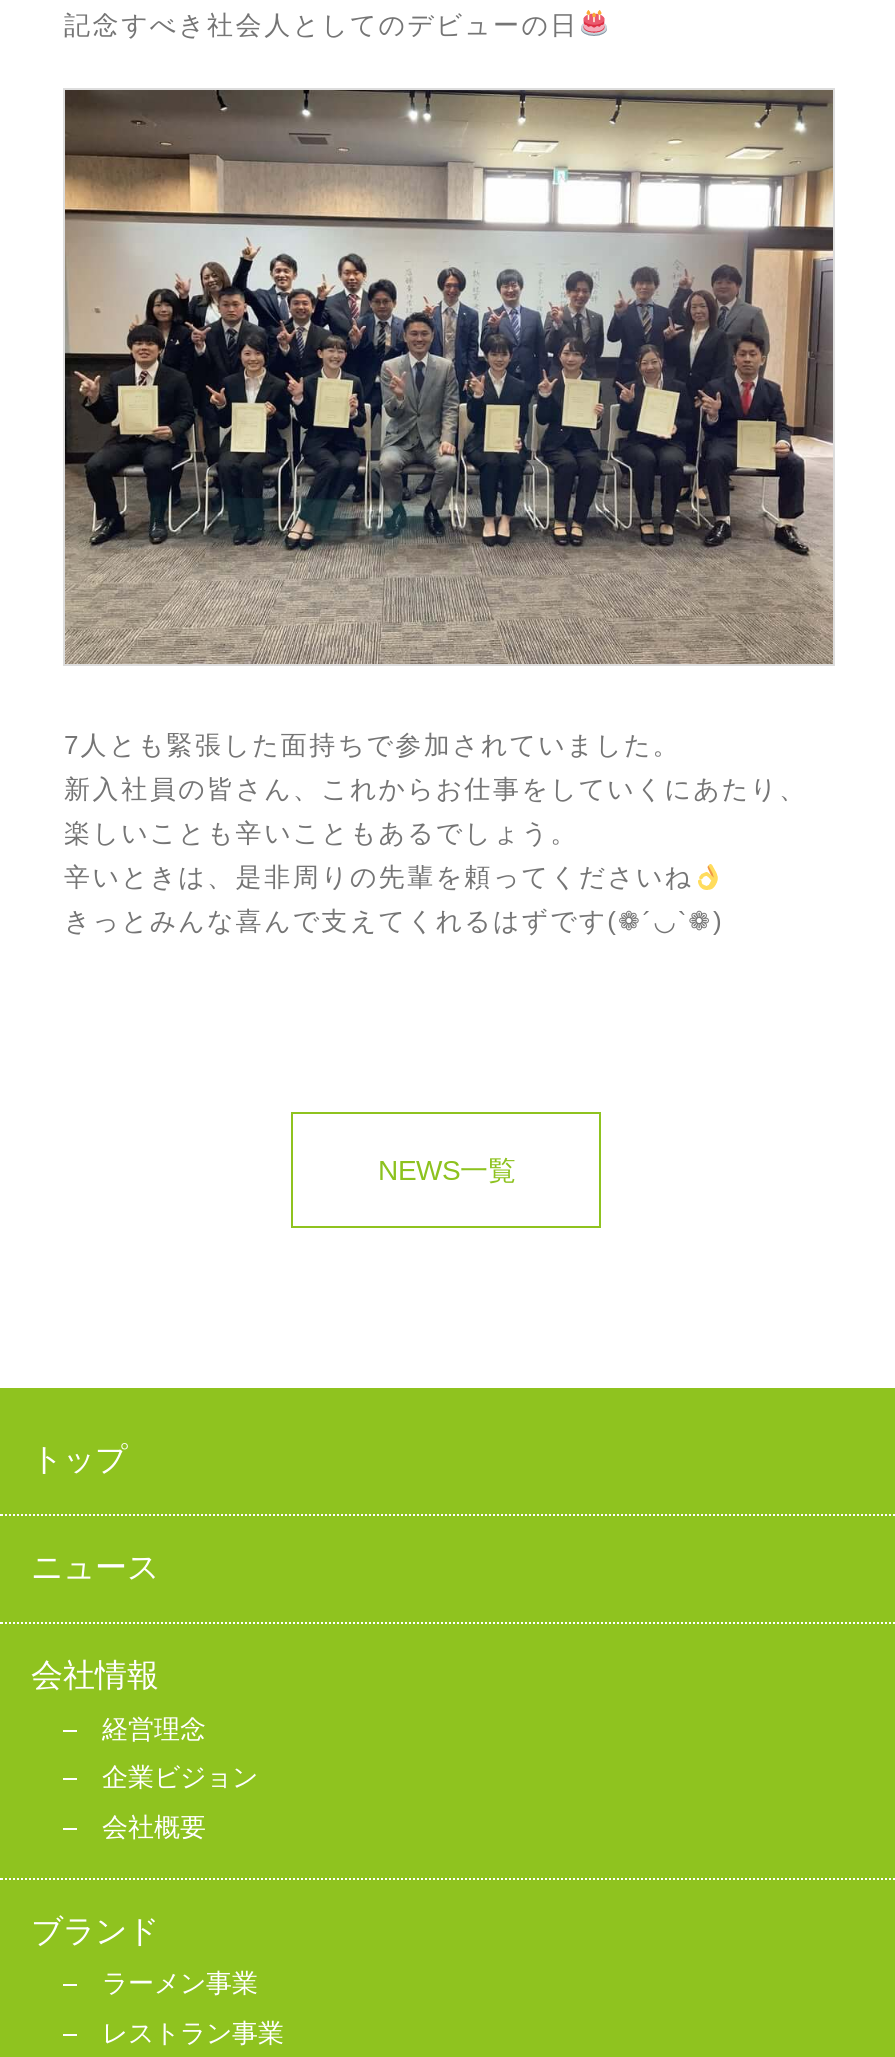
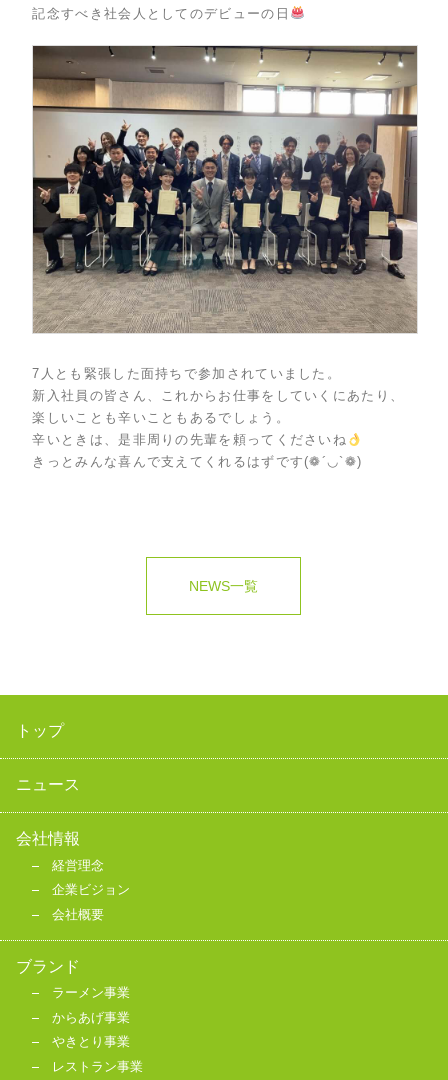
+ からあげ事業
+ やきとり事業
